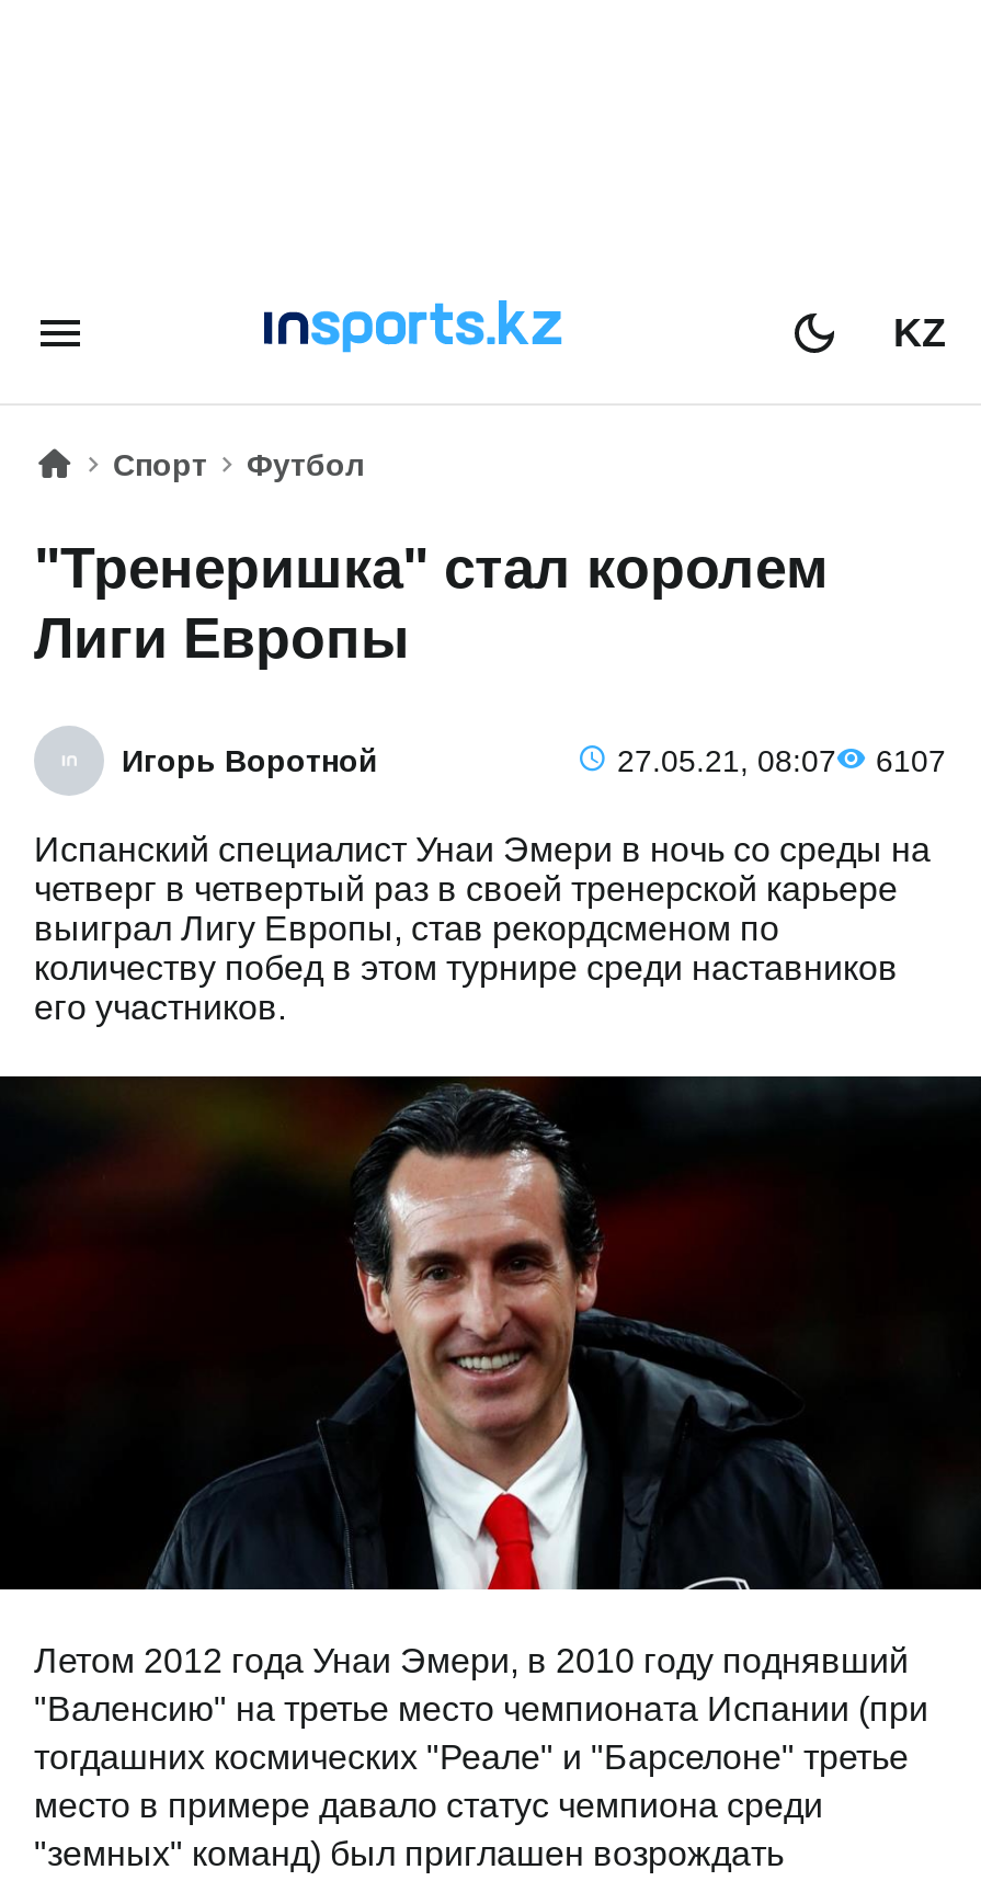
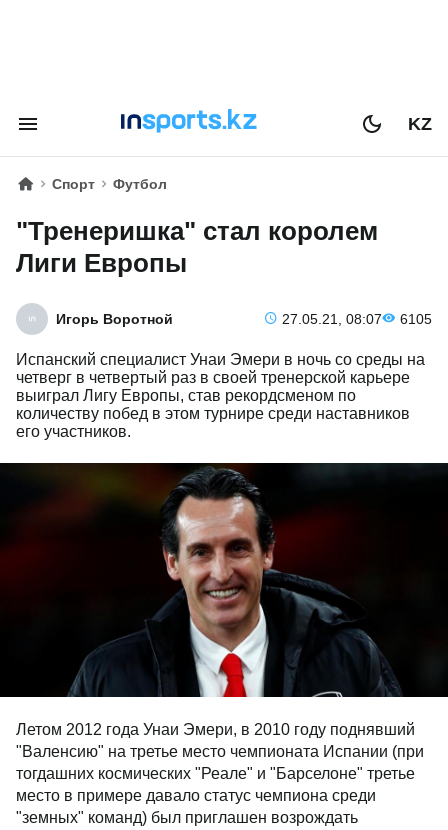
- 27.05.21, 08:07 6107
+ 27.05.21, 08:07 6105
